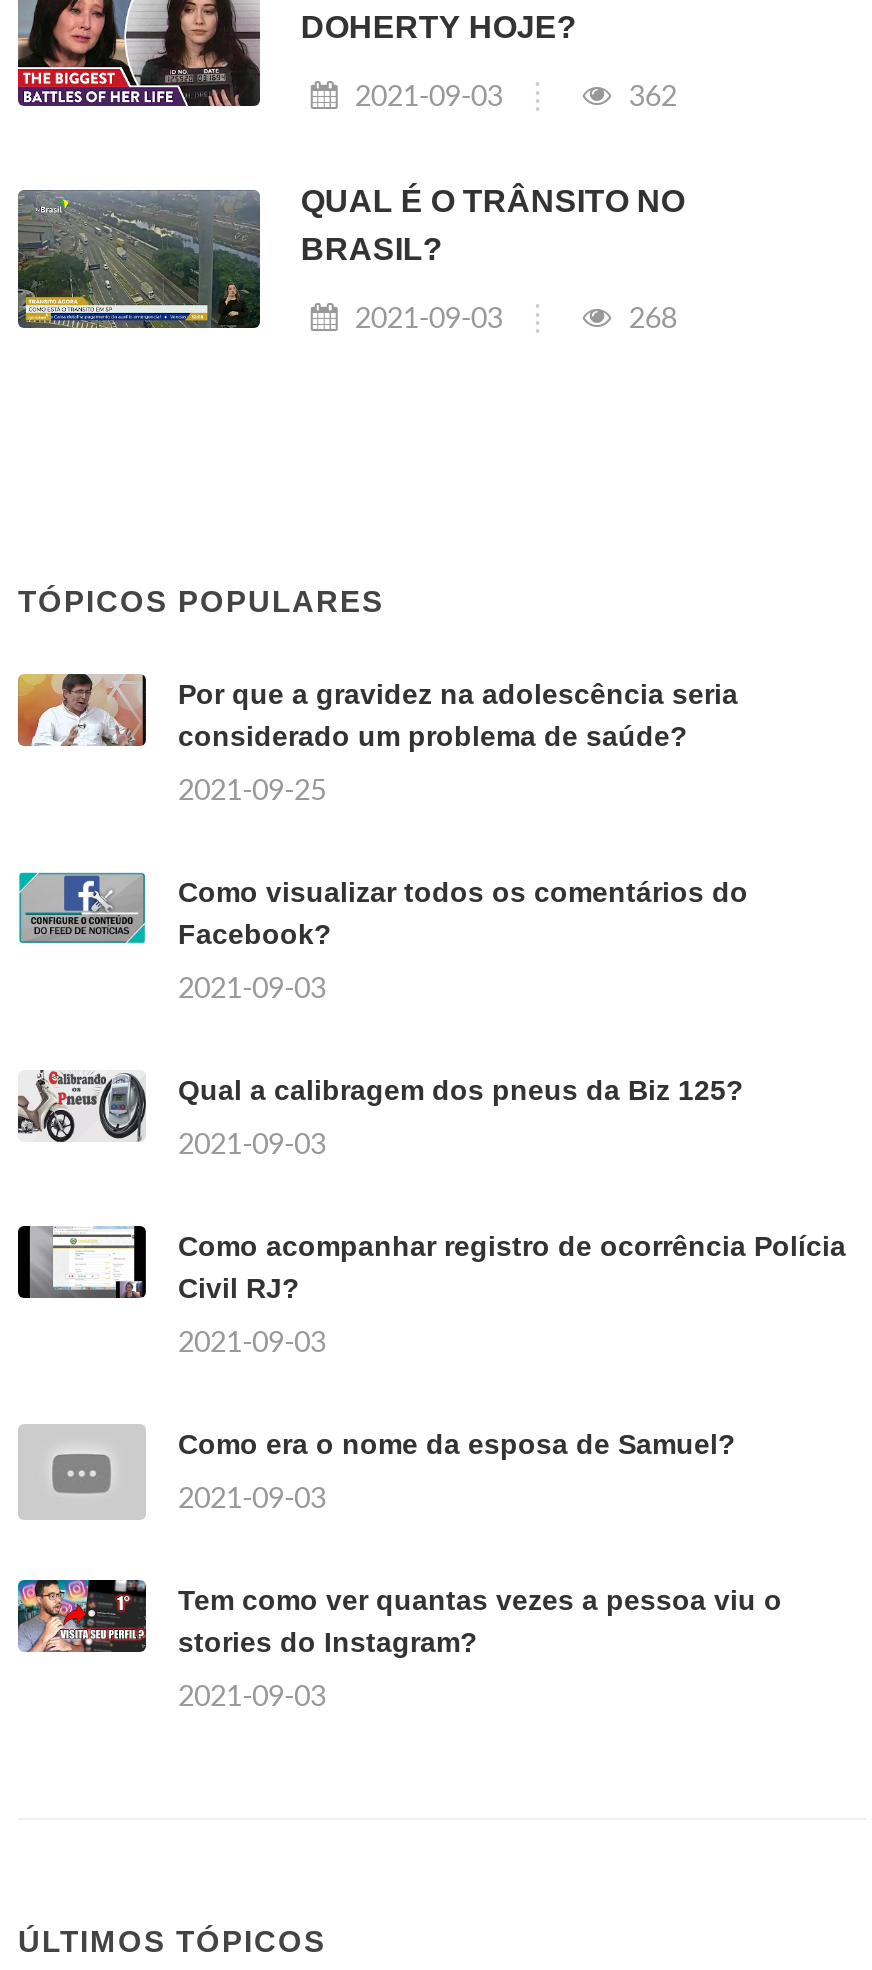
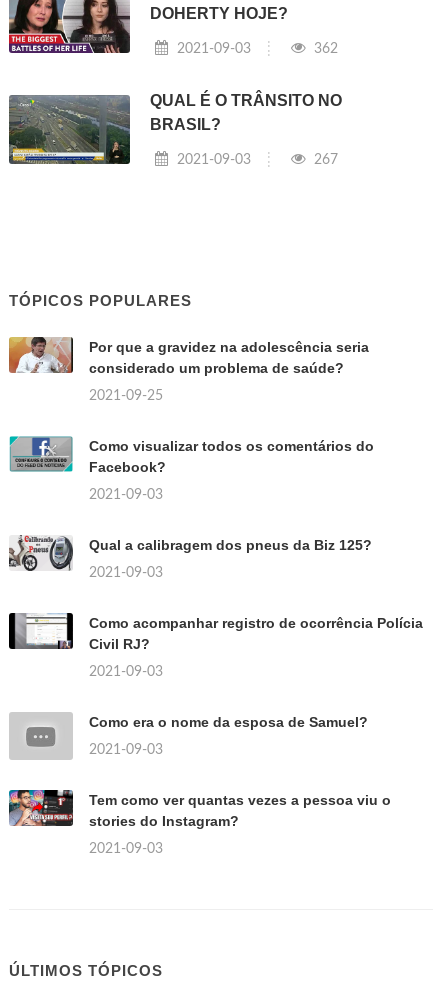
- 268
+ 267
